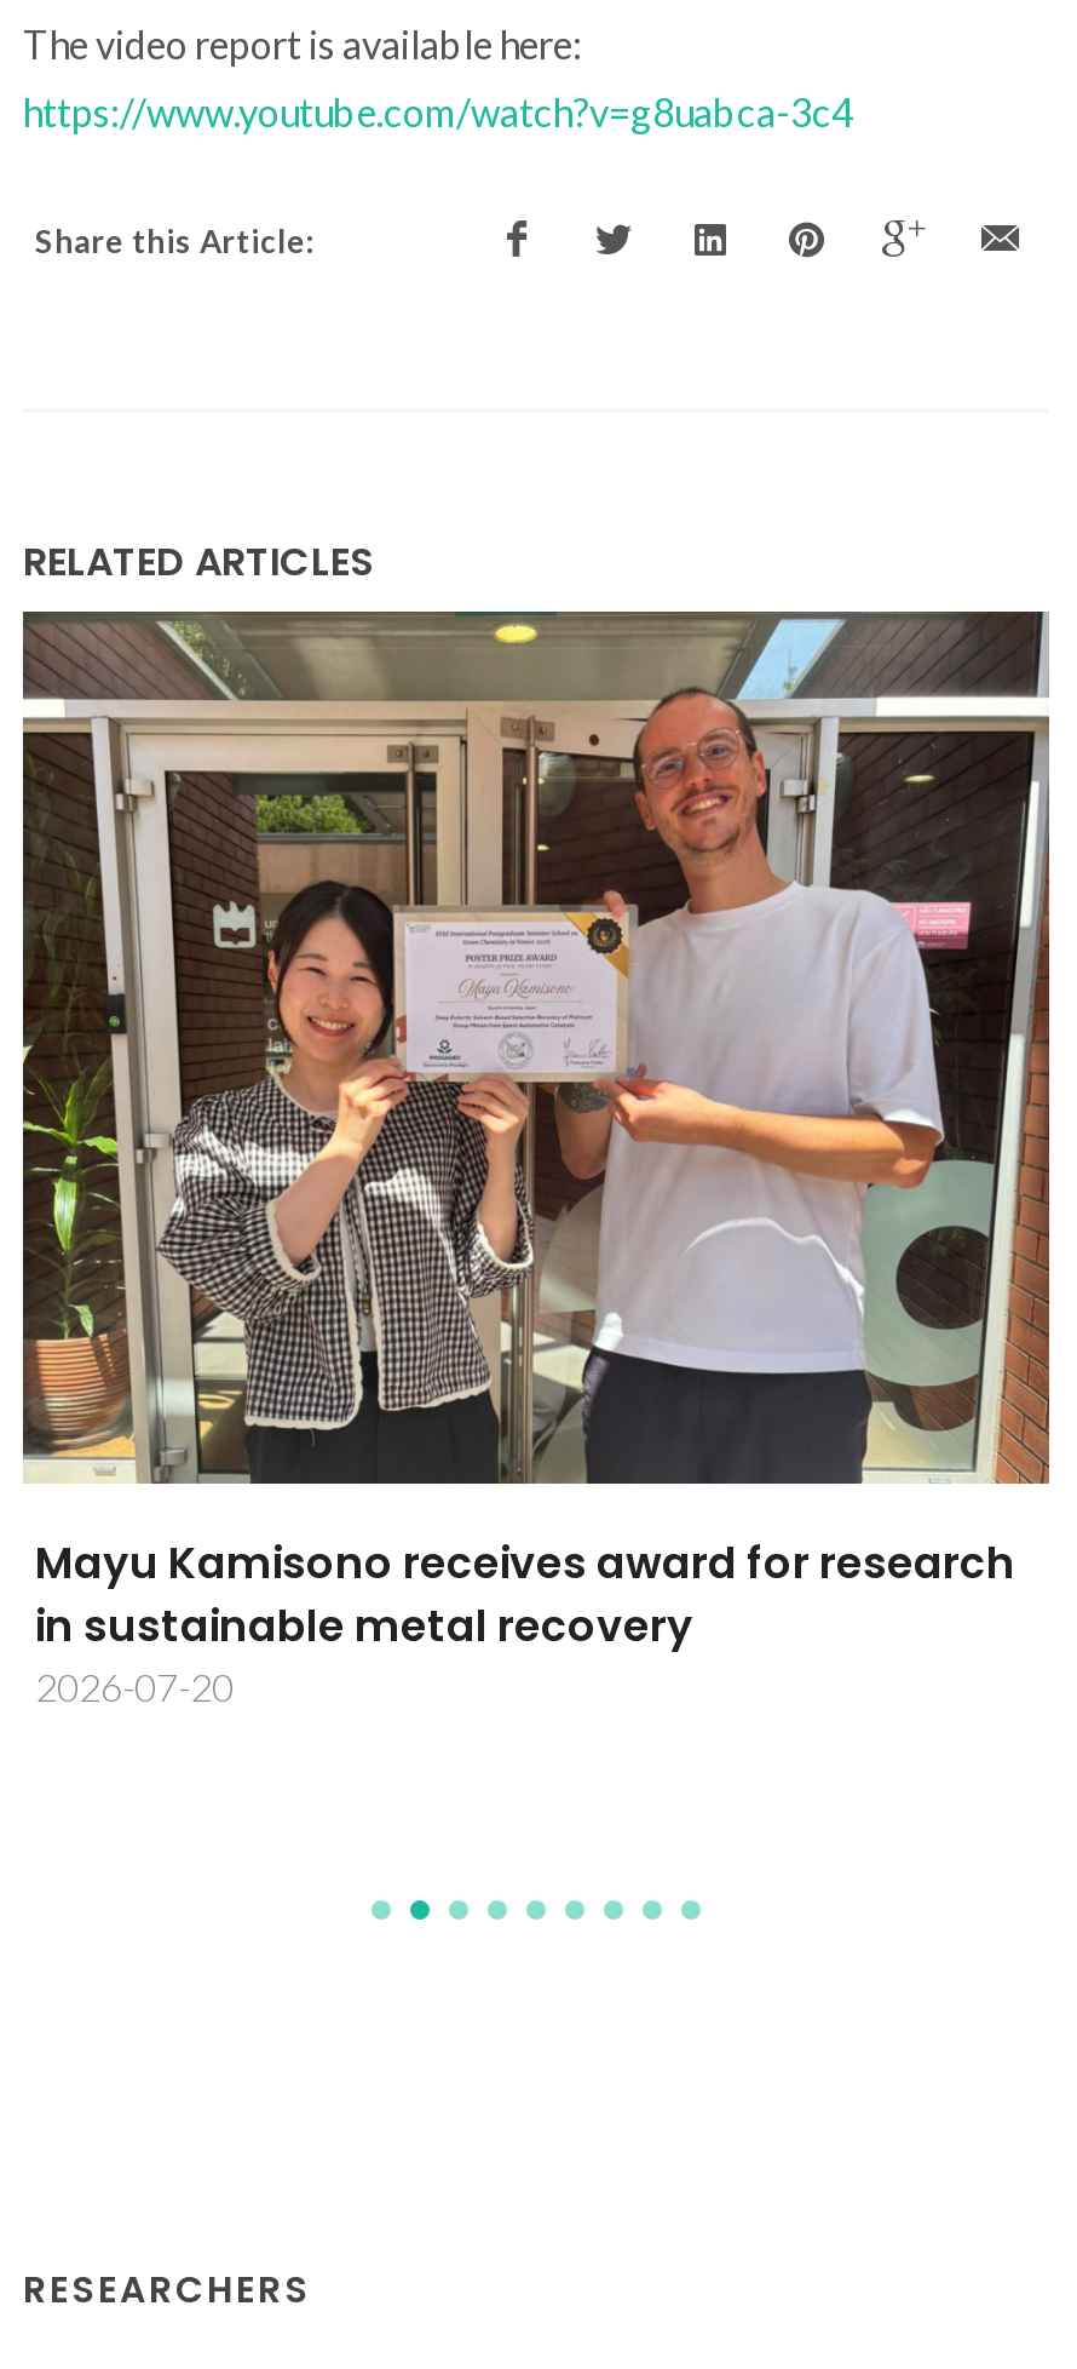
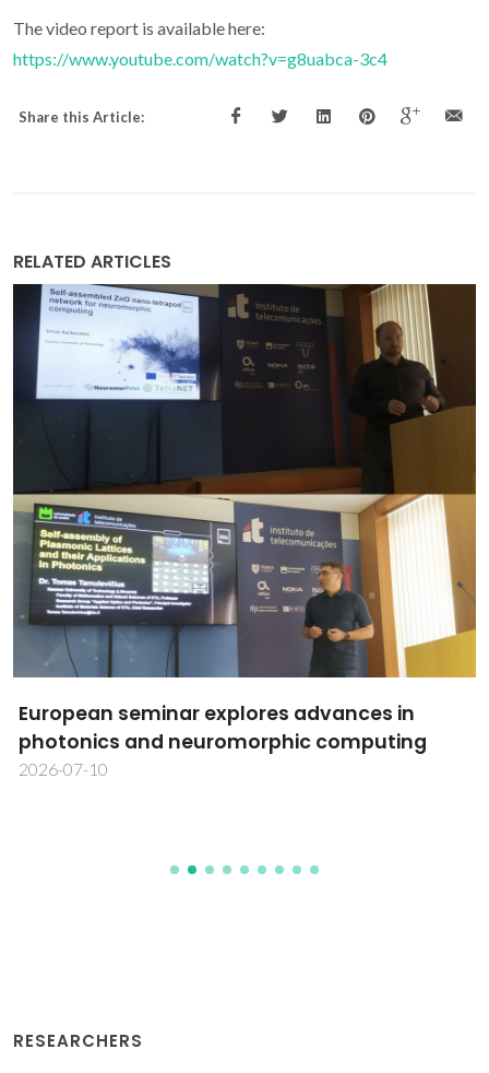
- [image]
- Mayu Kamisono receives award for research
- in sustainable metal recovery
- 2026-07-20
+ [image]
+ European seminar explores advances in
+ photonics and neuromorphic computing
+ 2026-07-10
